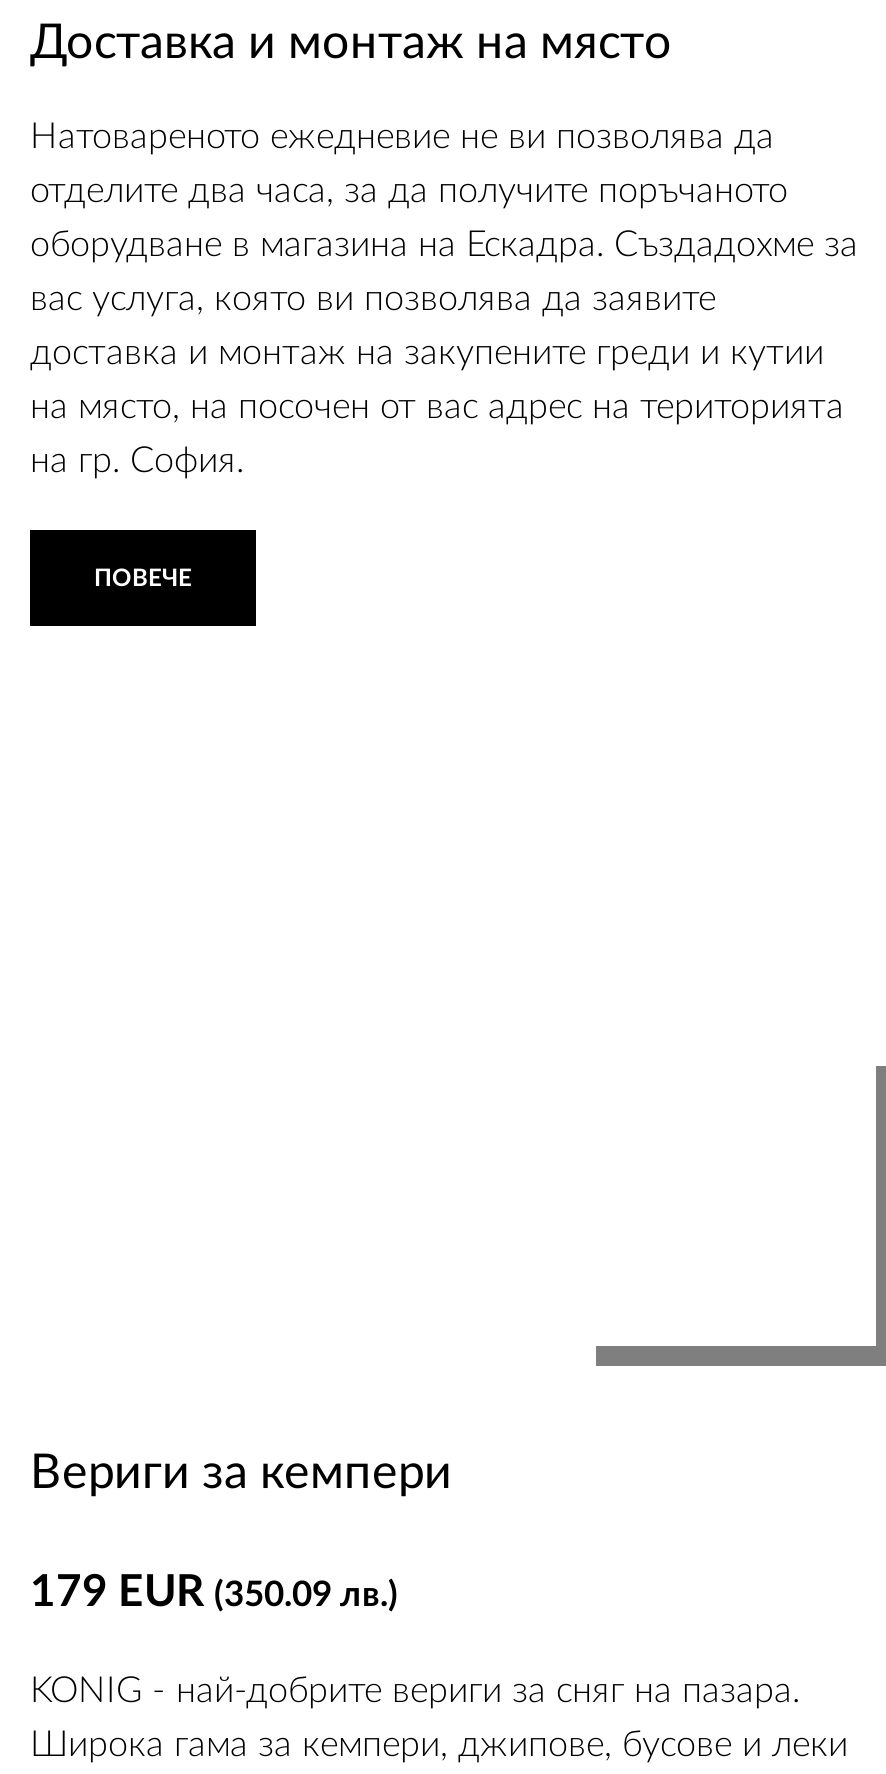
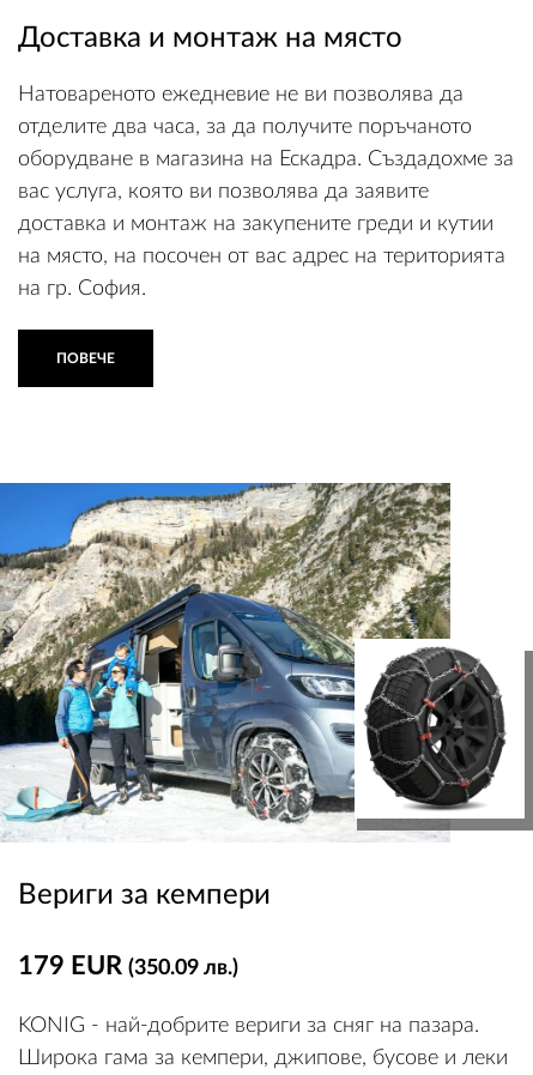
+ [image]
